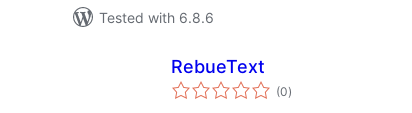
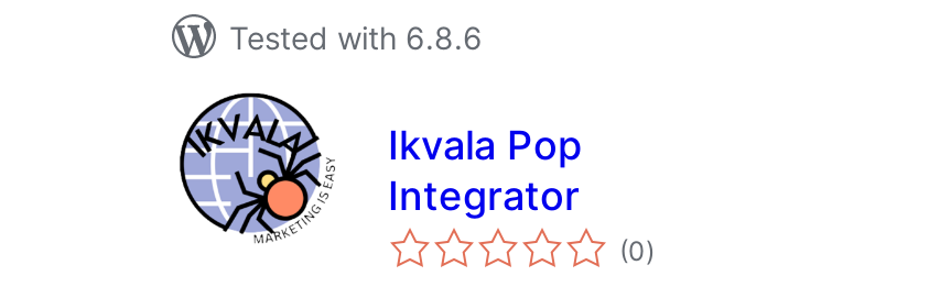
+ [image]

- RebueText
+ Ikvala Pop
+ Integrator
